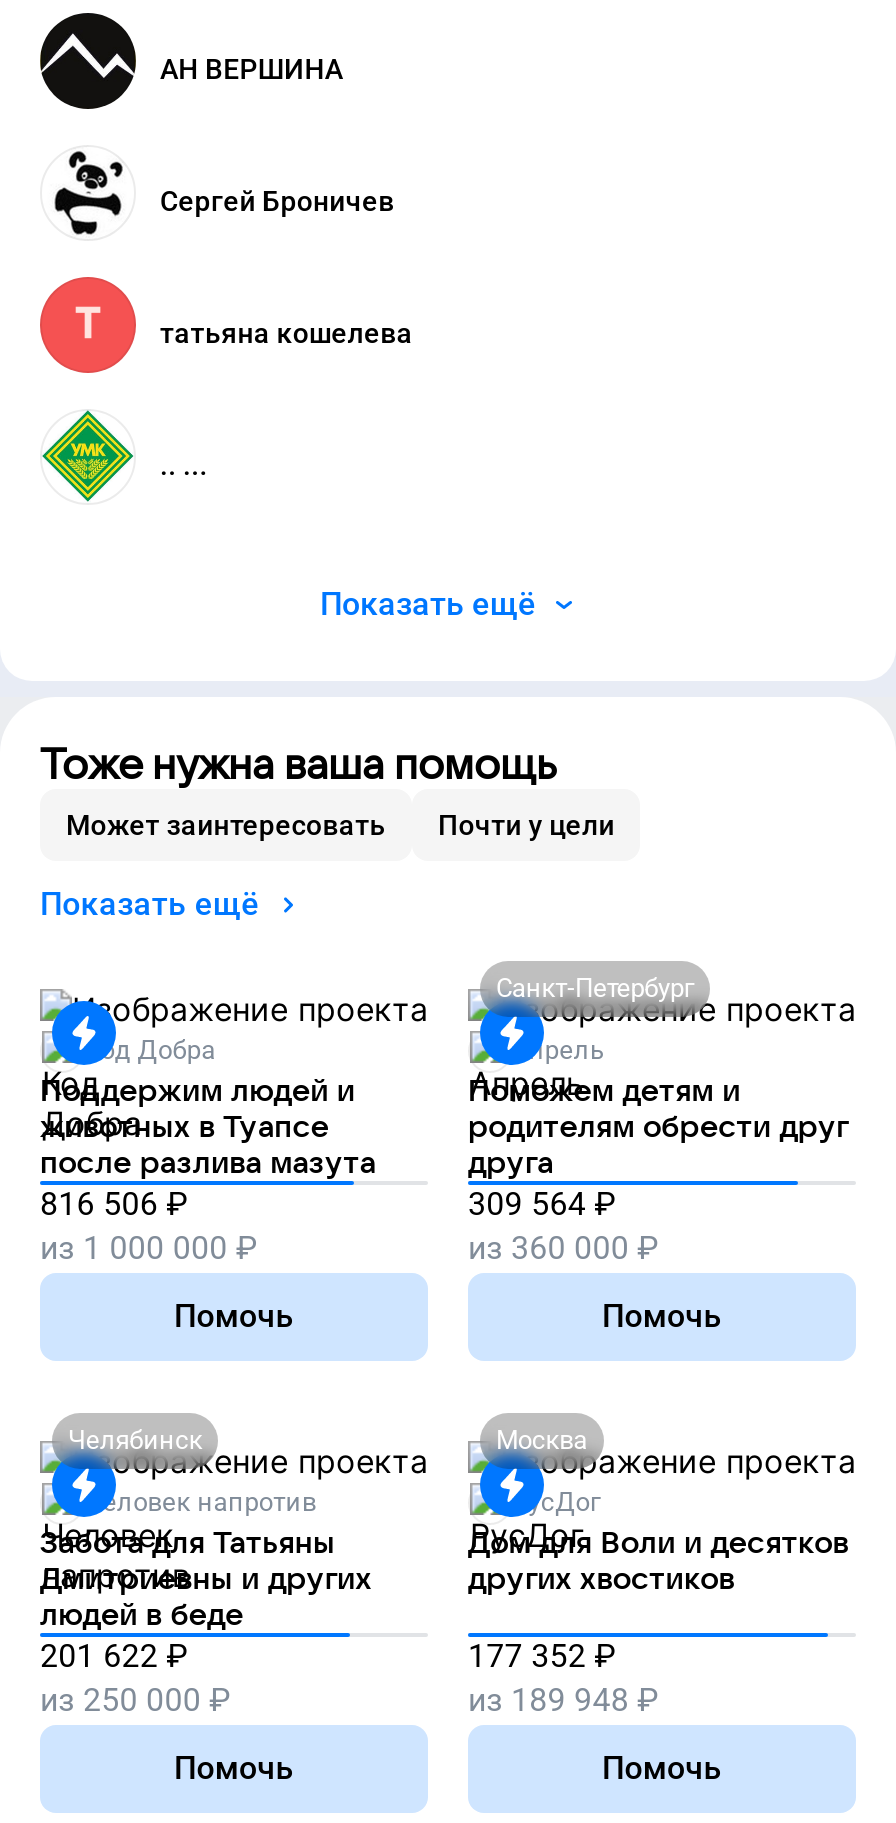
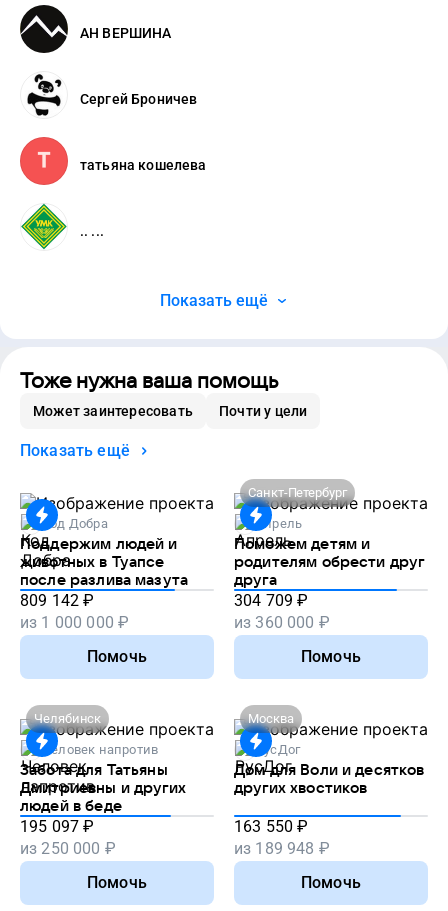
- 816 506 ₽
+ 809 142 ₽

- 309 564 ₽
+ 304 709 ₽

- 201 622 ₽
+ 195 097 ₽

- 177 352 ₽
+ 163 550 ₽
